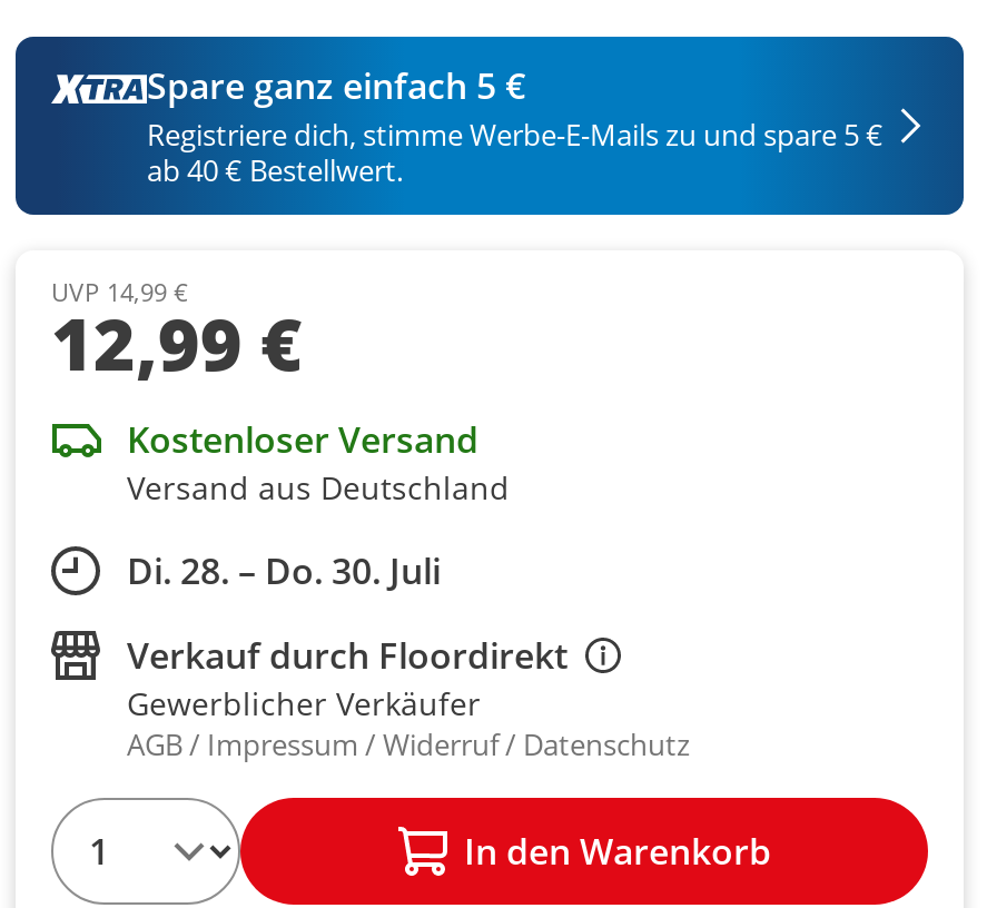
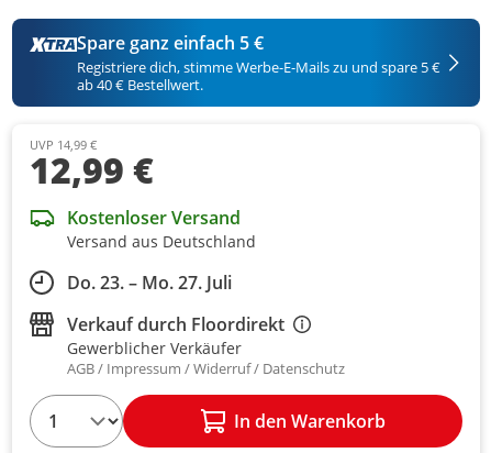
- Di. 28. – Do. 30. Juli
+ Do. 23. – Mo. 27. Juli
